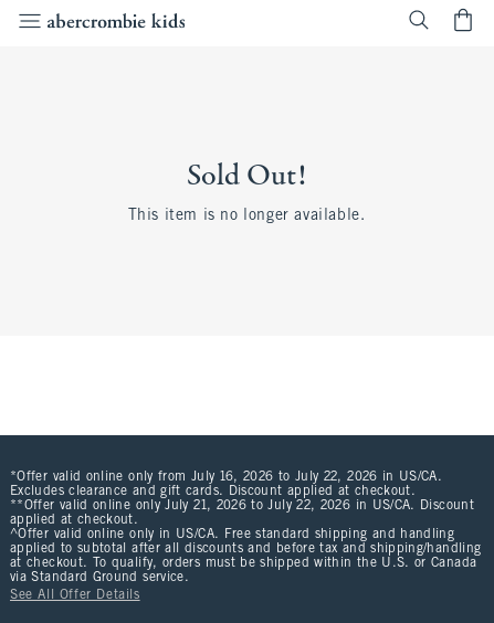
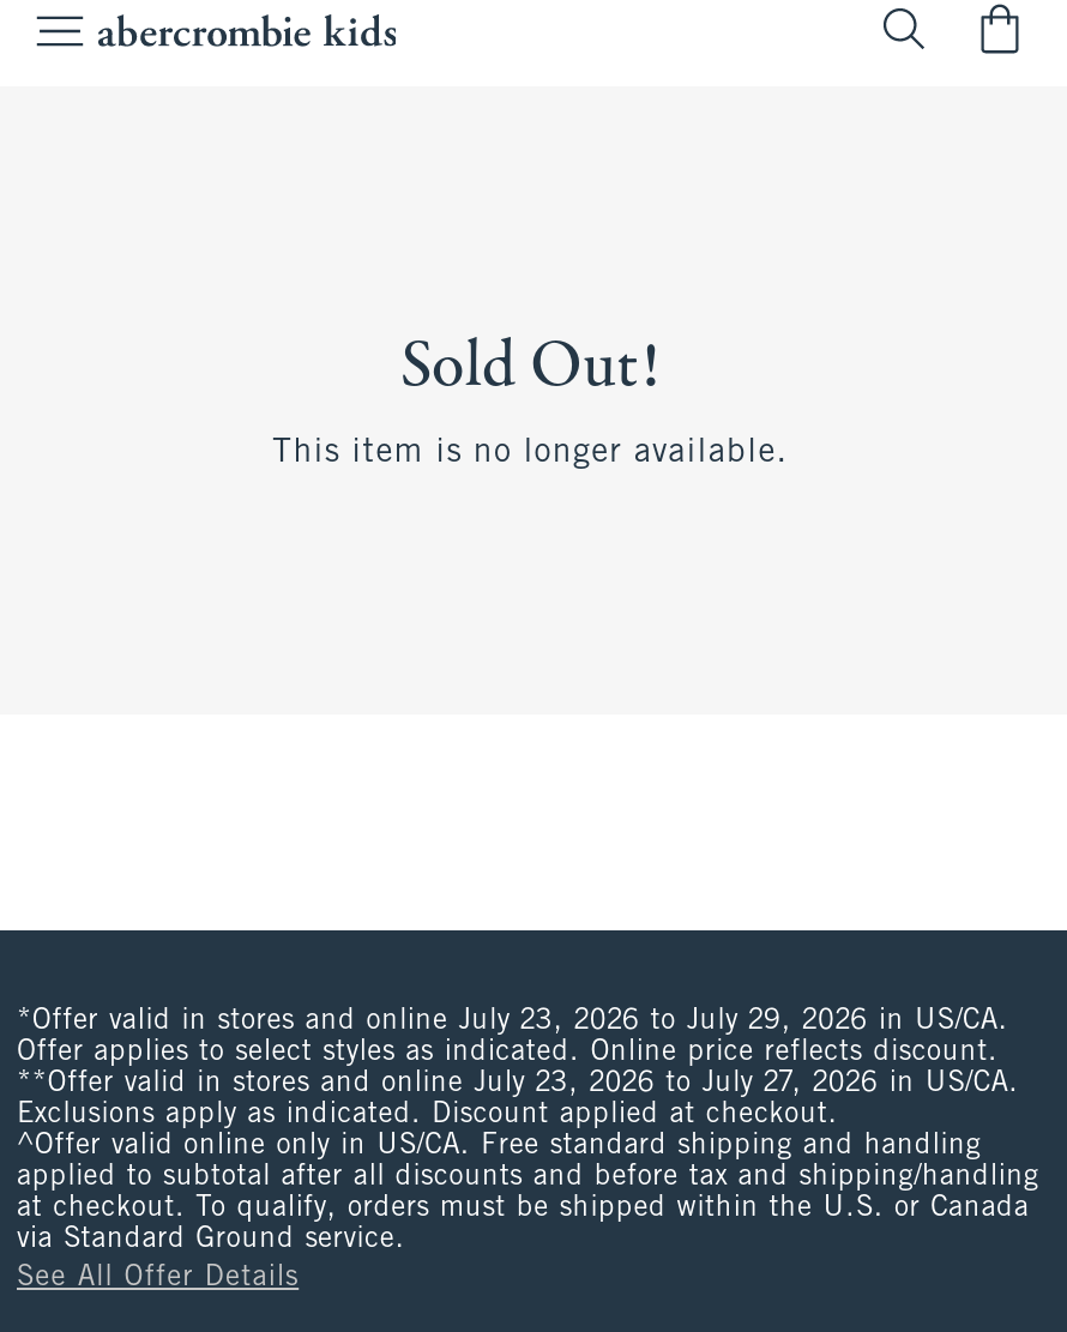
- *Offer valid online only from July 16, 2026 to July 22, 2026 in US/CA.
- Excludes clearance and gift cards. Discount applied at checkout.
- **Offer valid online only July 21, 2026 to July 22, 2026 in US/CA. Discount
- applied at checkout.
+ *Offer valid in stores and online July 23, 2026 to July 29, 2026 in US/CA.
+ Offer applies to select styles as indicated. Online price reflects discount.
+ **Offer valid in stores and online July 23, 2026 to July 27, 2026 in US/CA.
+ Exclusions apply as indicated. Discount applied at checkout.
